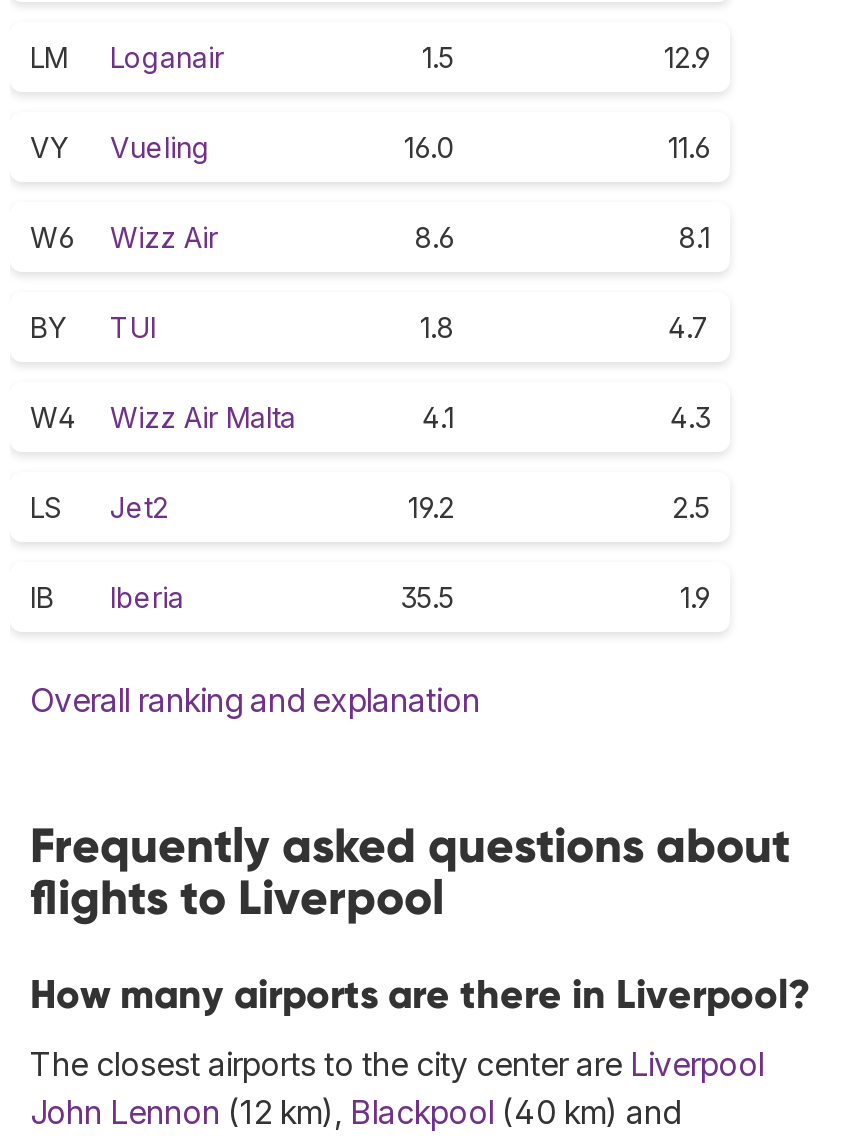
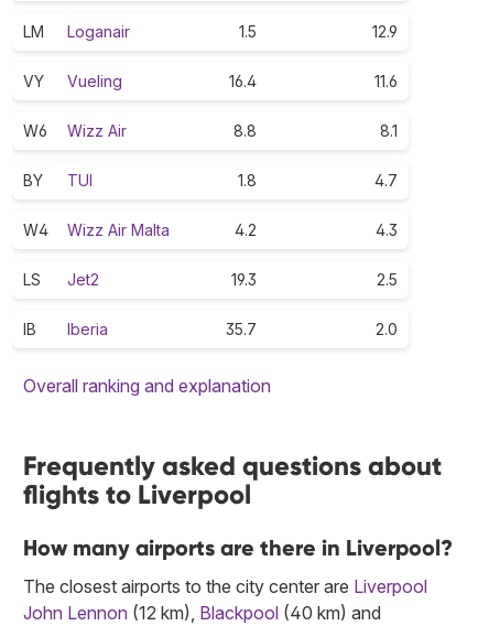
- 16.0
+ 16.4

- 8.6
+ 8.8

- 4.1
+ 4.2

- 19.2
+ 19.3

- 35.5
+ 35.7

- 1.9
+ 2.0
